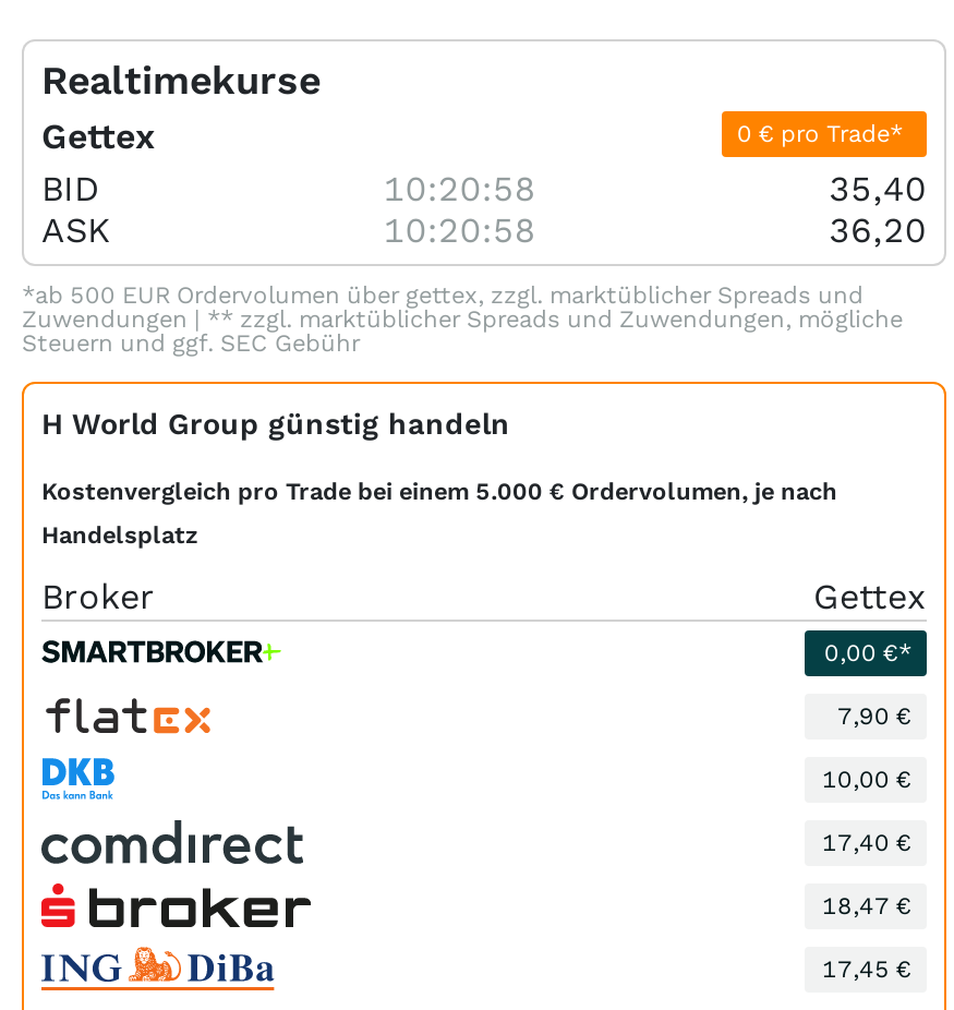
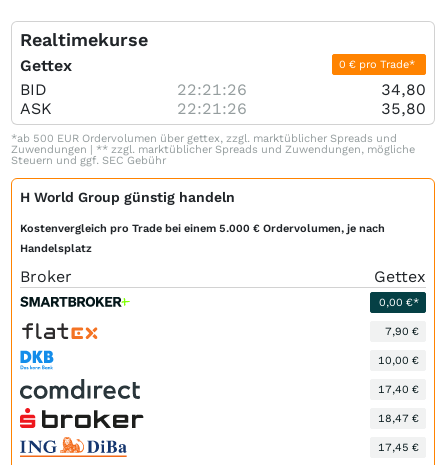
- 10:20:58
+ 22:21:26

- 35,40
+ 34,80

- 10:20:58
+ 22:21:26

- 36,20
+ 35,80
